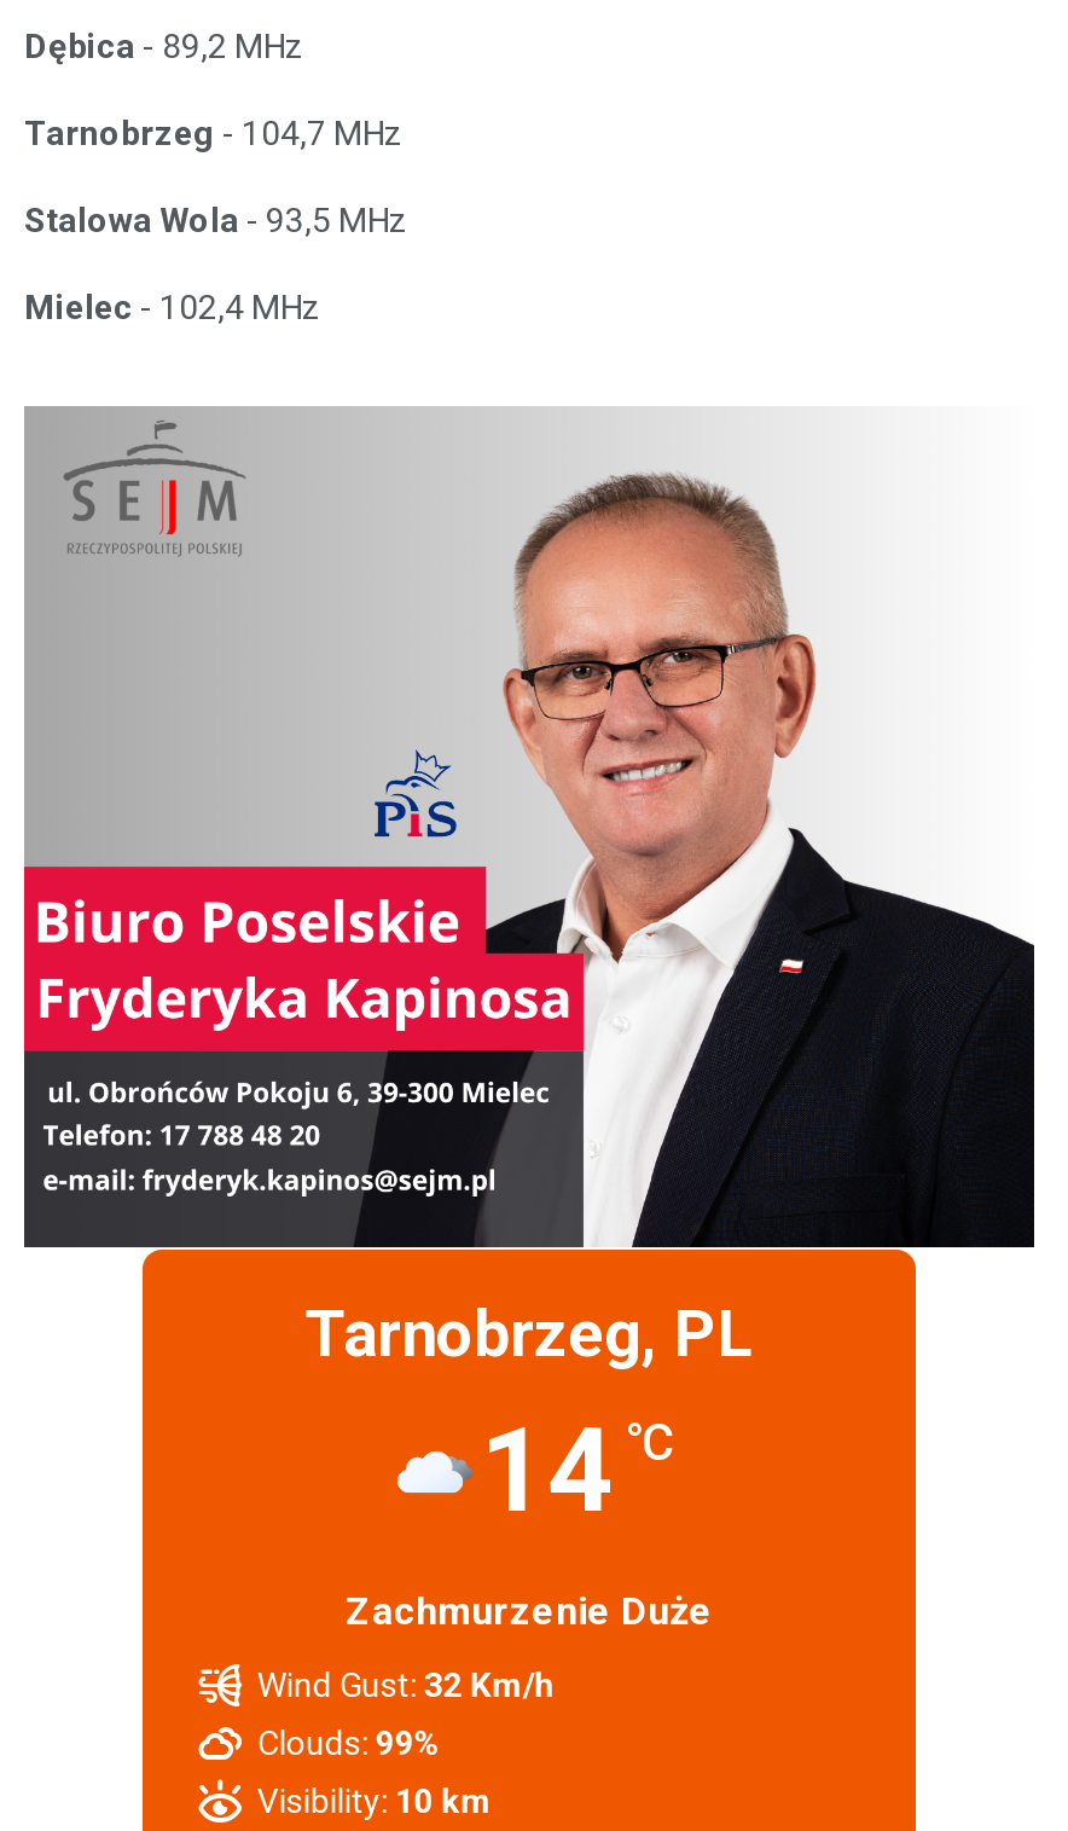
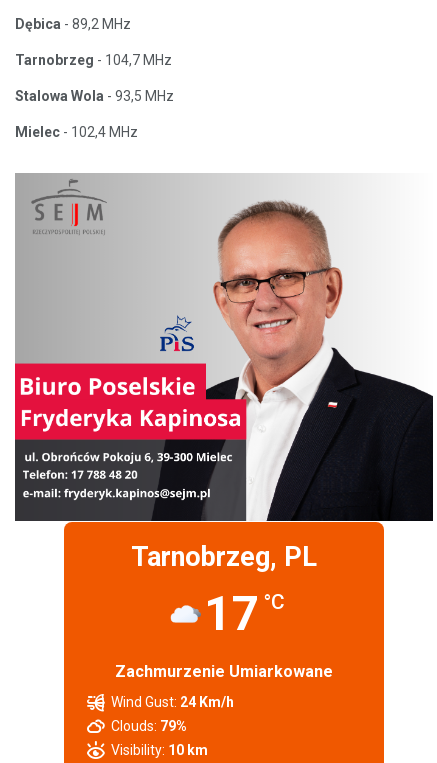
- 14 °C
+ 17 °C

- Zachmurzenie Duże
+ Zachmurzenie Umiarkowane

- Wind Gust: 32 Km/h
+ Wind Gust: 24 Km/h

- Clouds: 99%
+ Clouds: 79%
